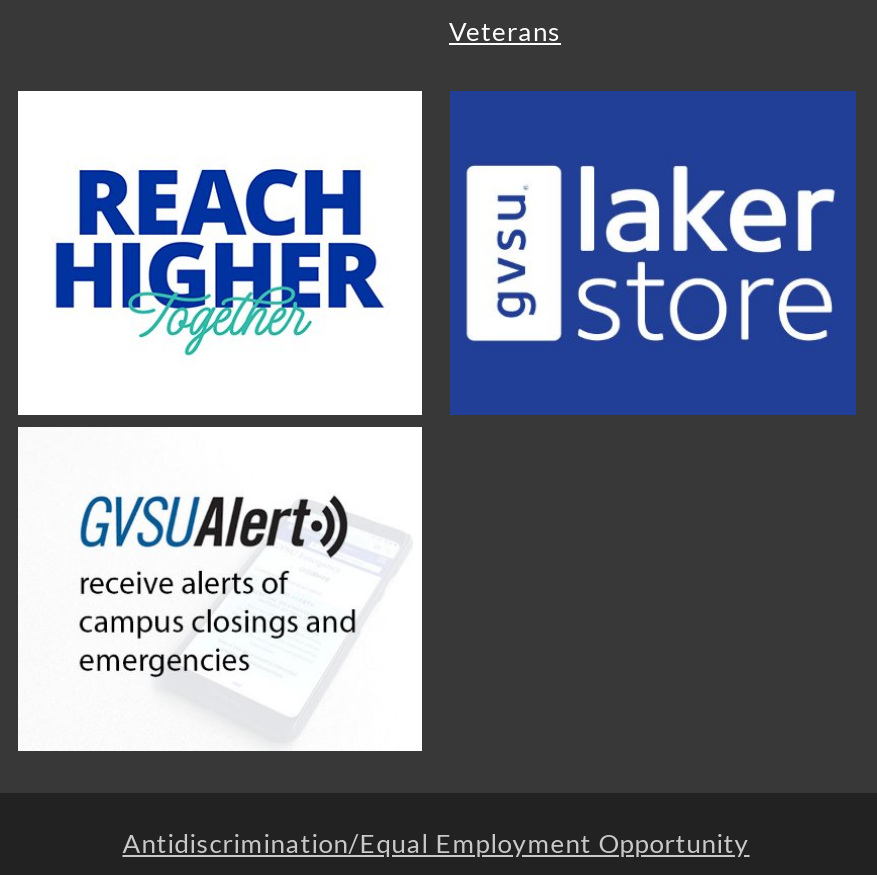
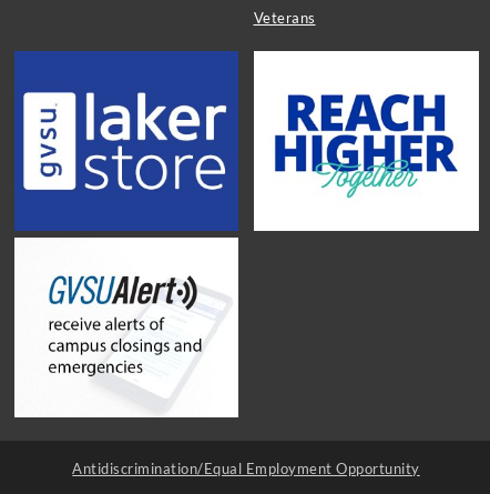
- [image]
+ [image]

- [image]
+ [image]
